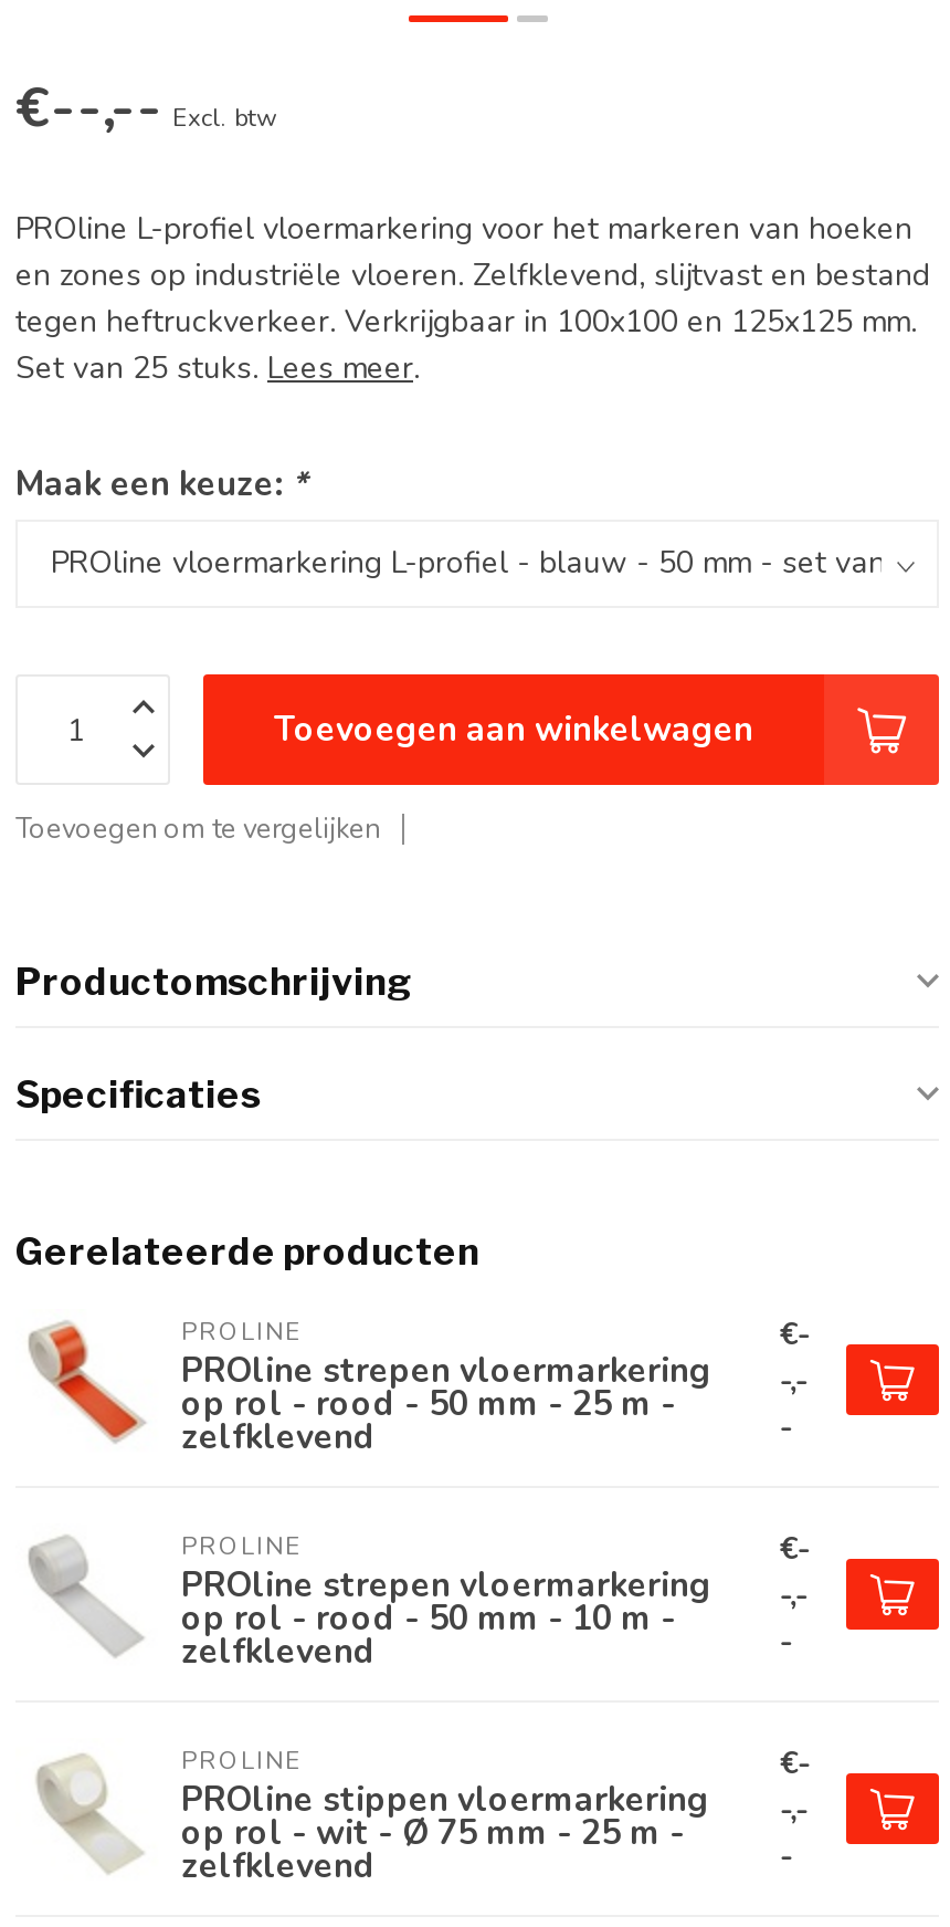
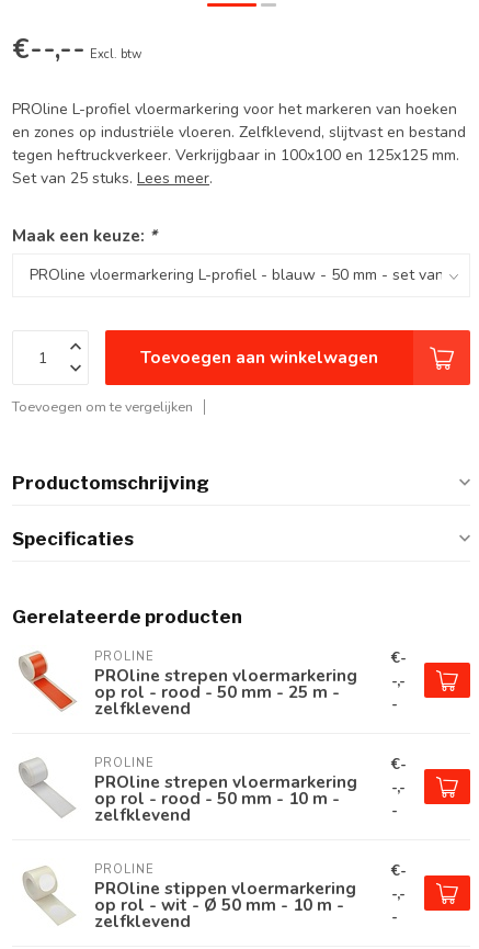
- op rol - wit - Ø 75 mm - 25 m -
+ op rol - wit - Ø 50 mm - 10 m -
